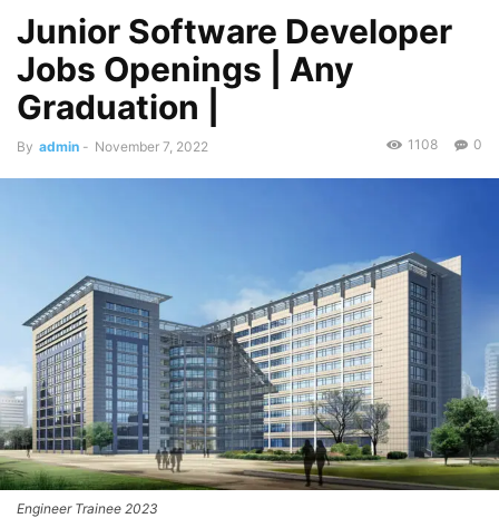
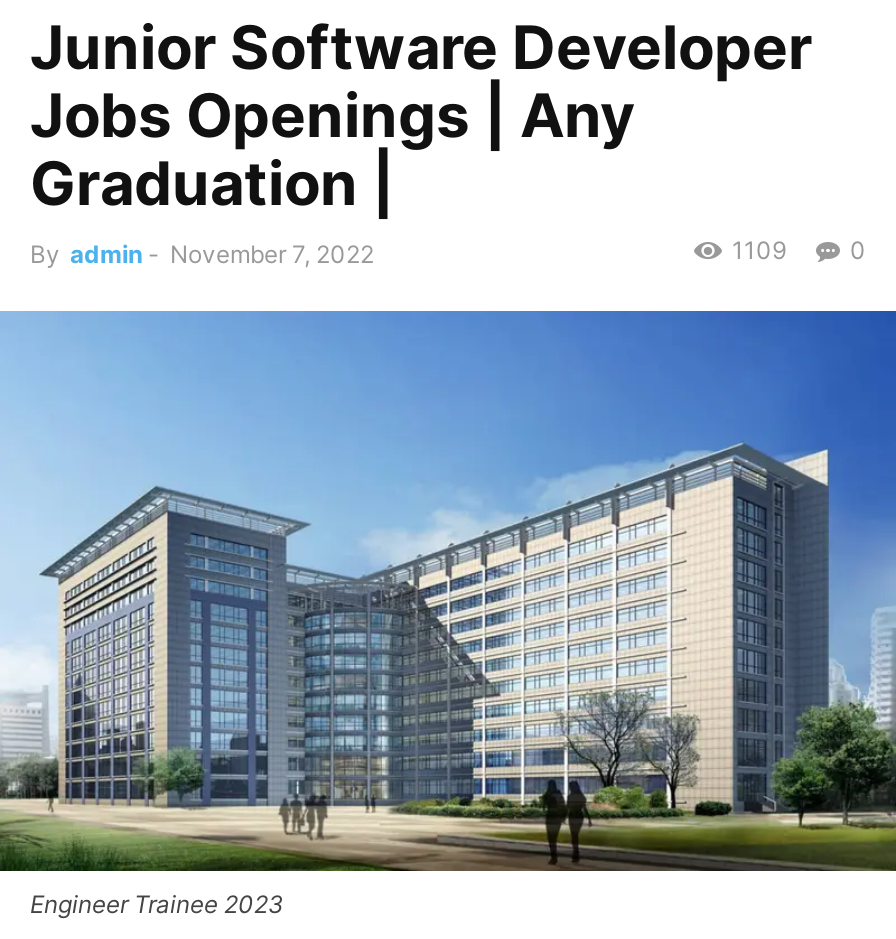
- 1108
+ 1109
